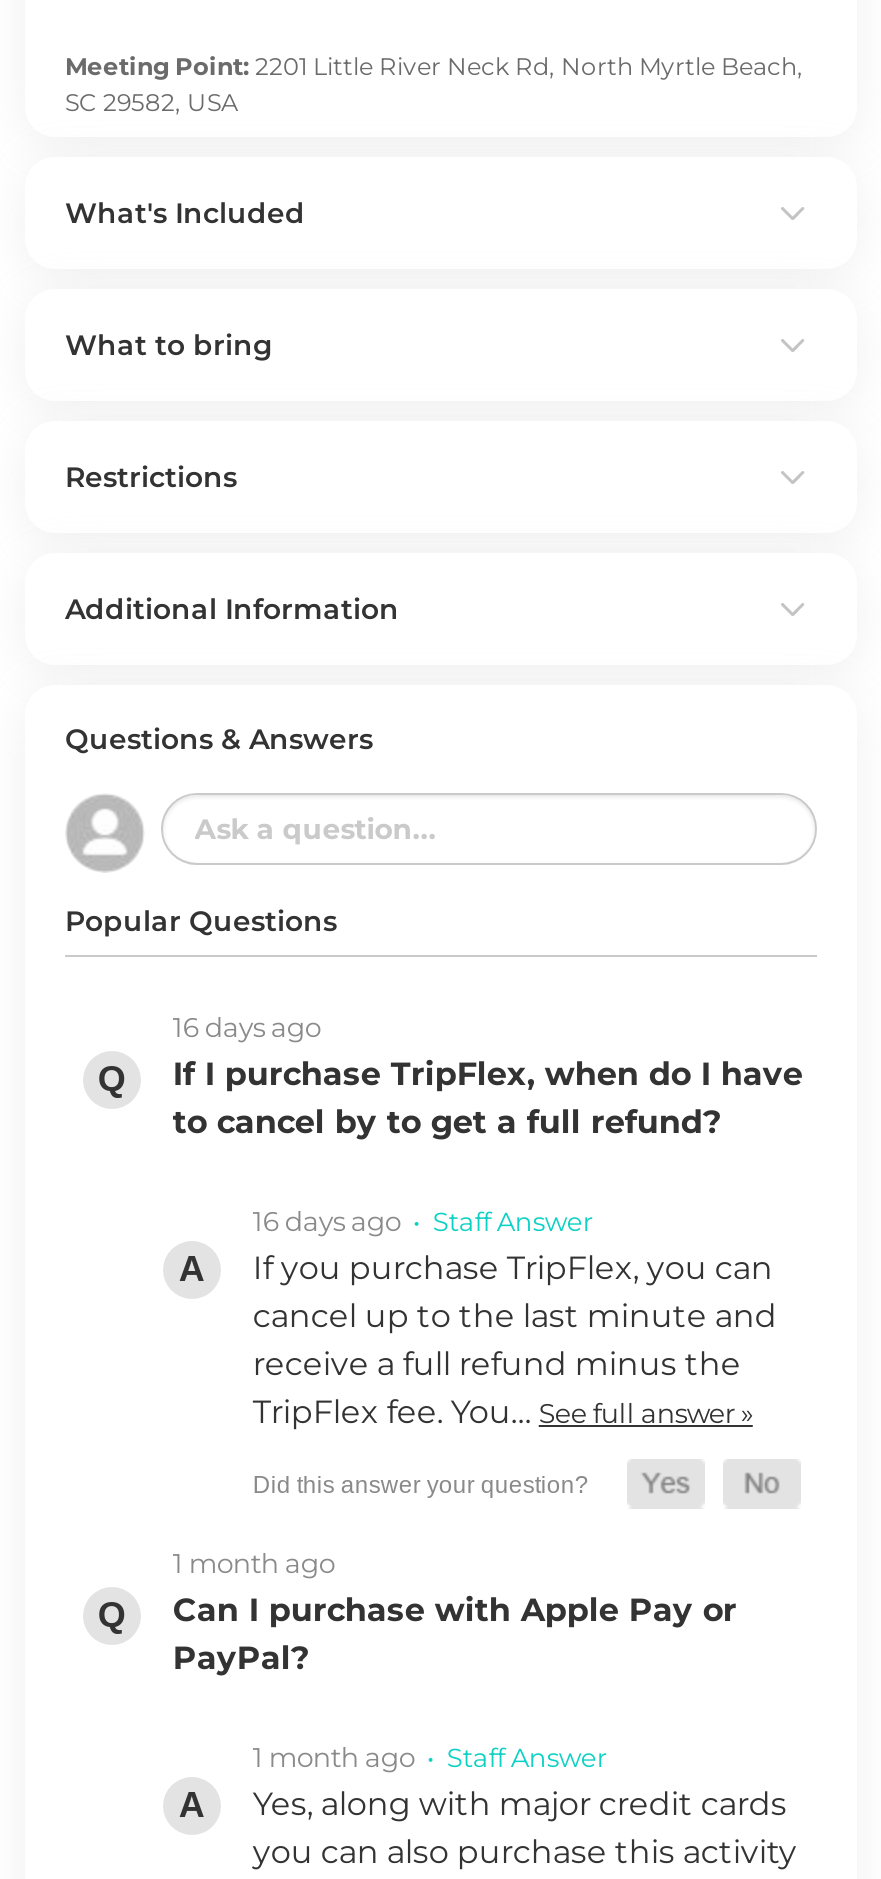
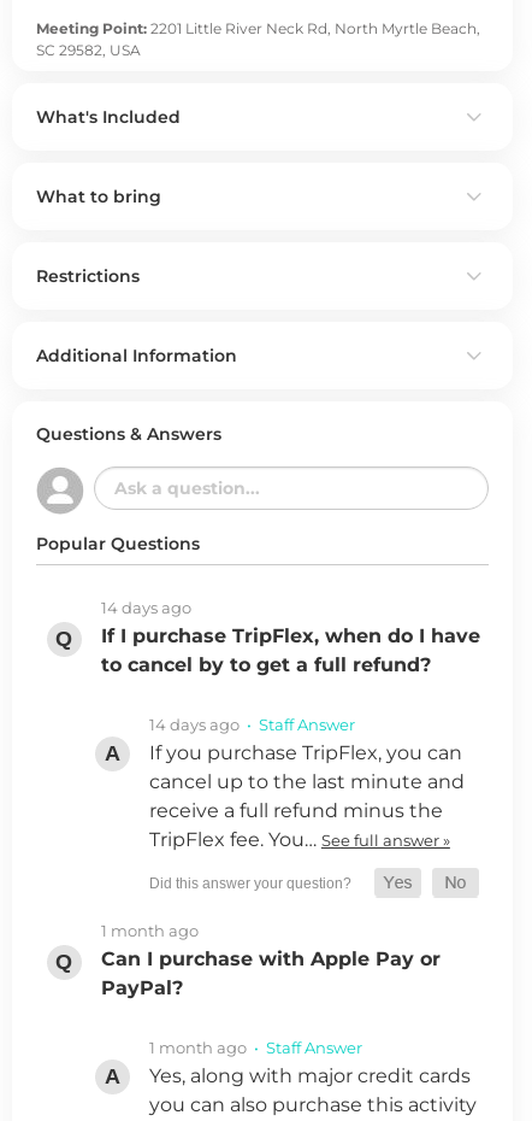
- 16 days ago
+ 14 days ago

- 16 days ago • Staff Answer
+ 14 days ago • Staff Answer
